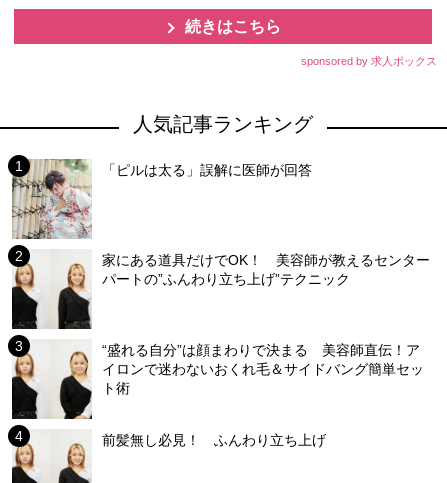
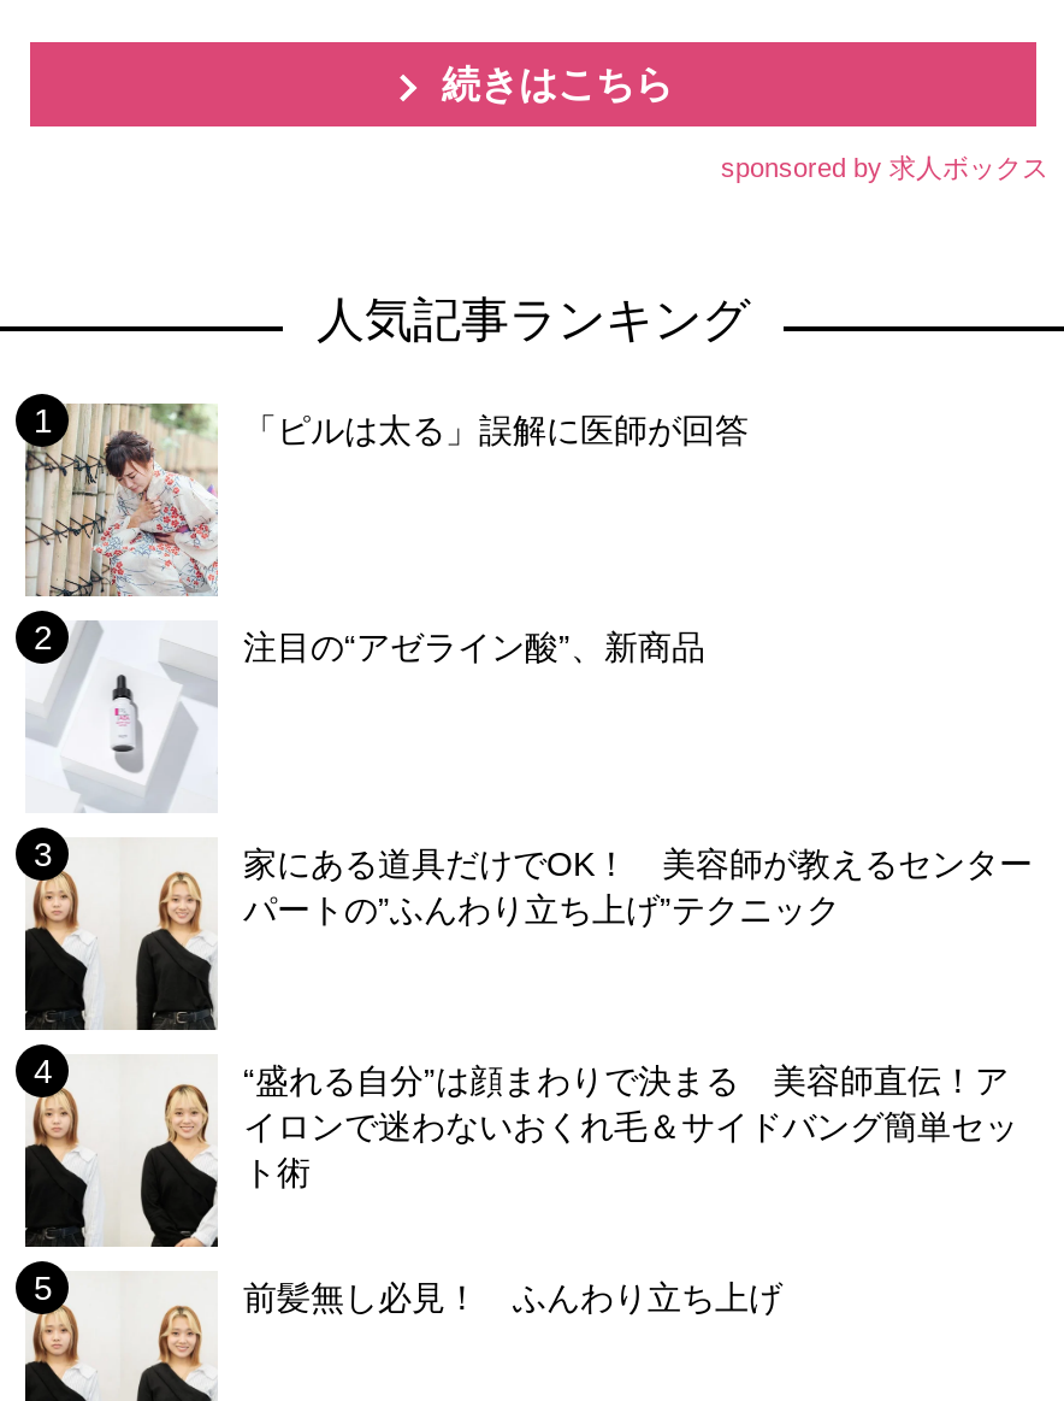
+ [image]
+ 注目の“アゼライン酸”、新商品
